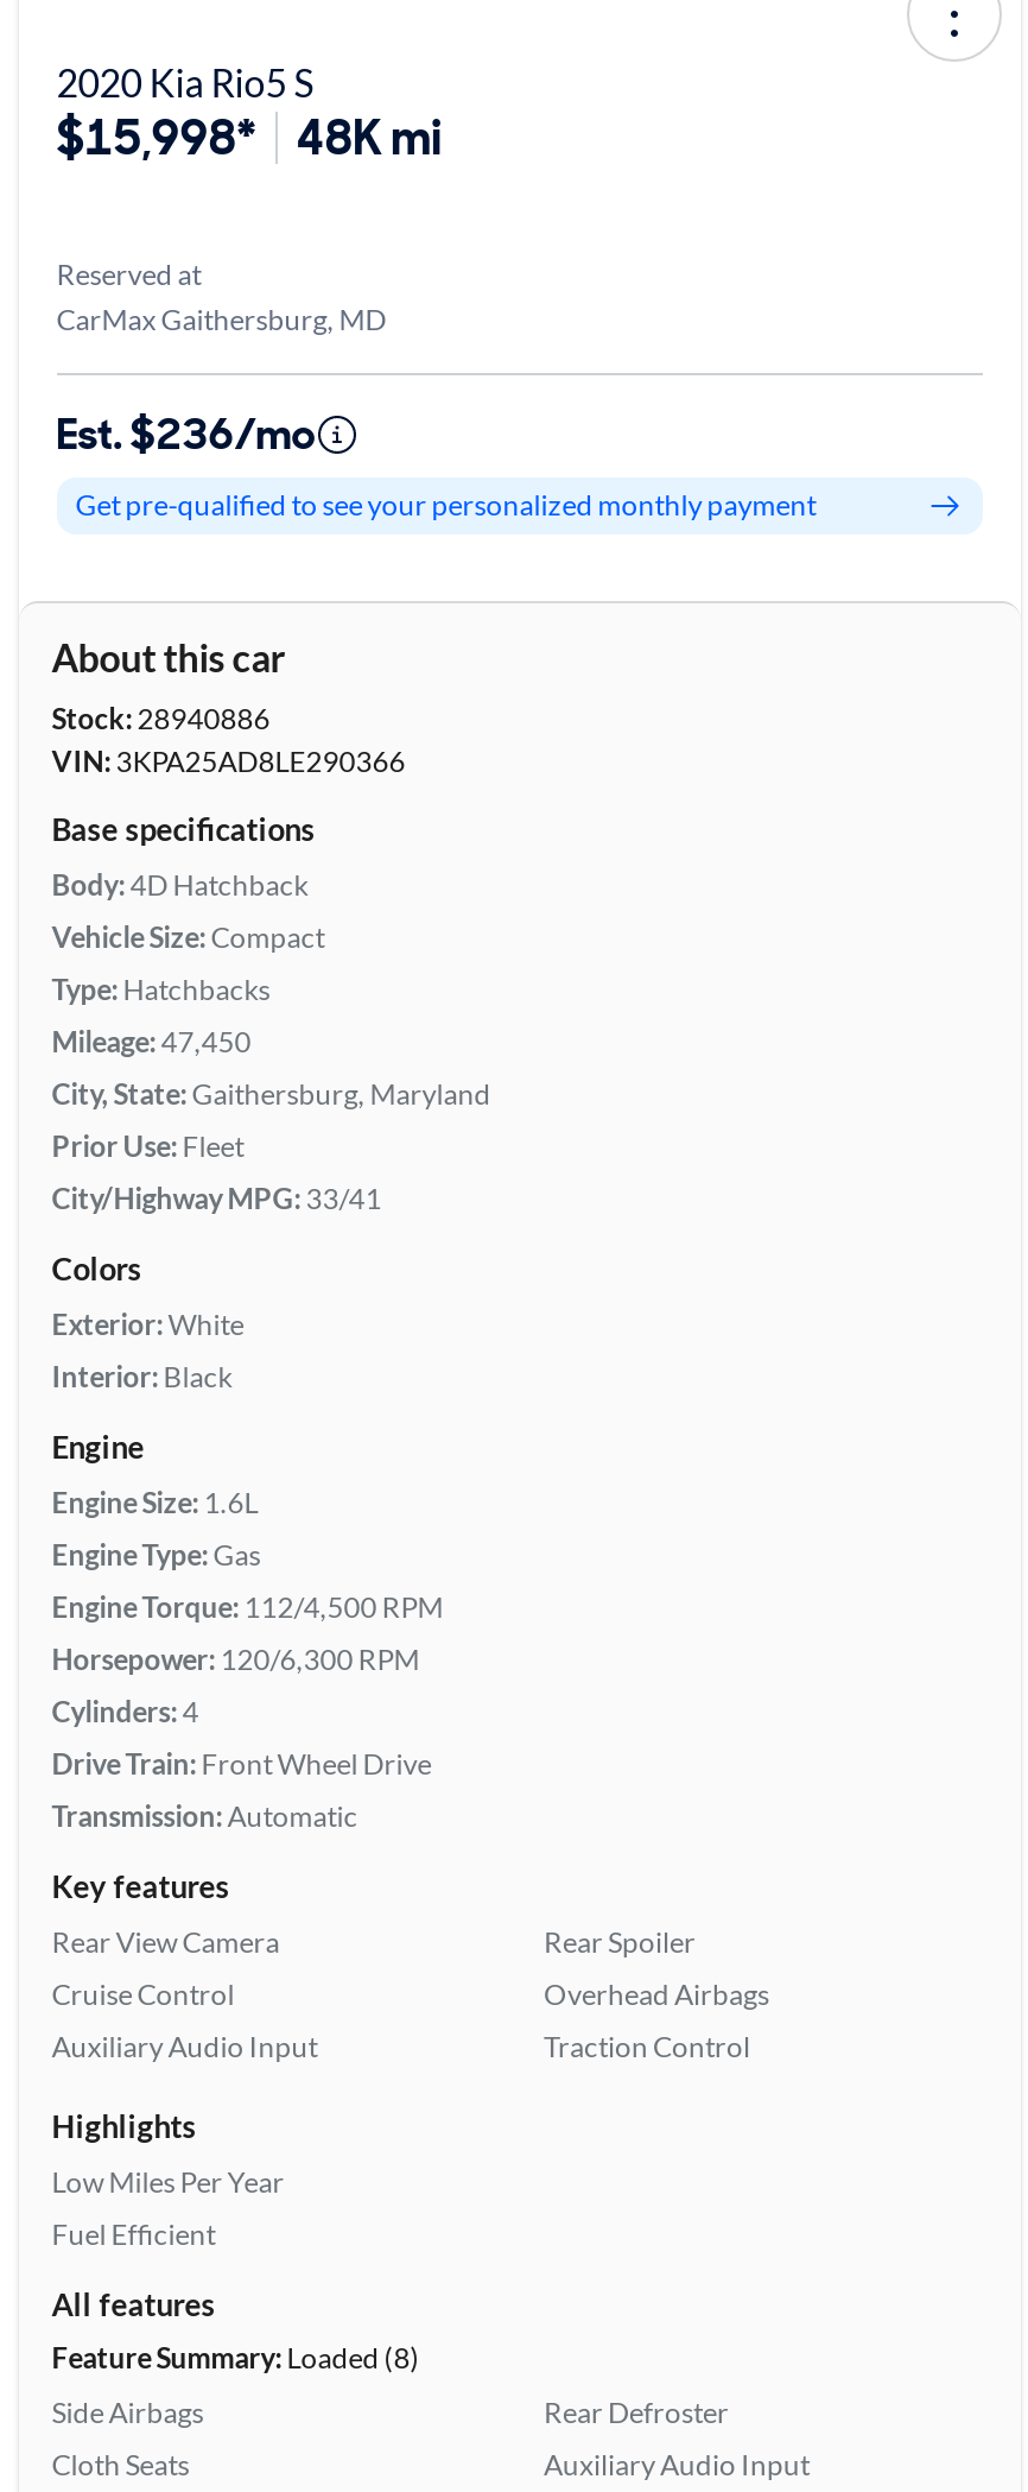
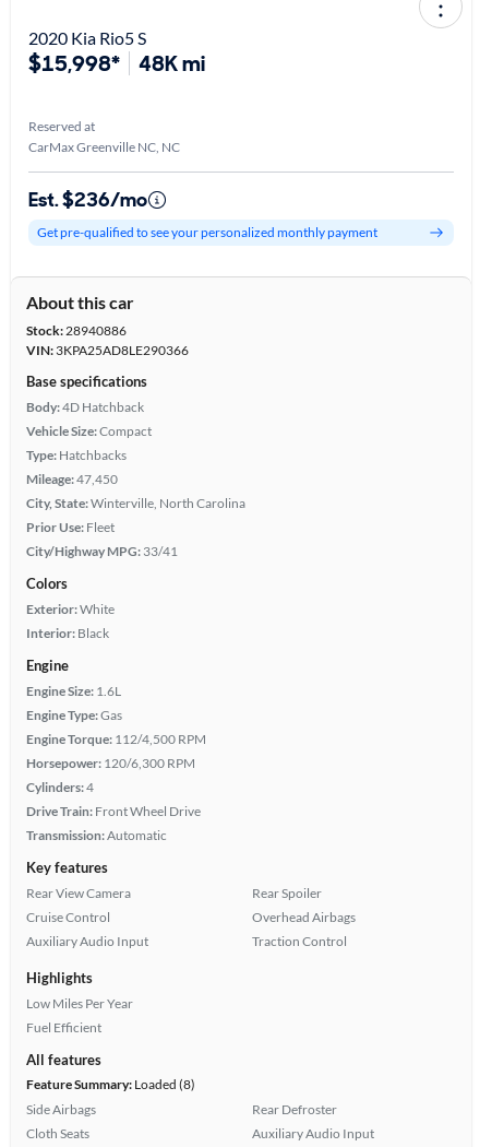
- CarMax Gaithersburg, MD
+ CarMax Greenville NC, NC

- City, State: Gaithersburg, Maryland
+ City, State: Winterville, North Carolina
